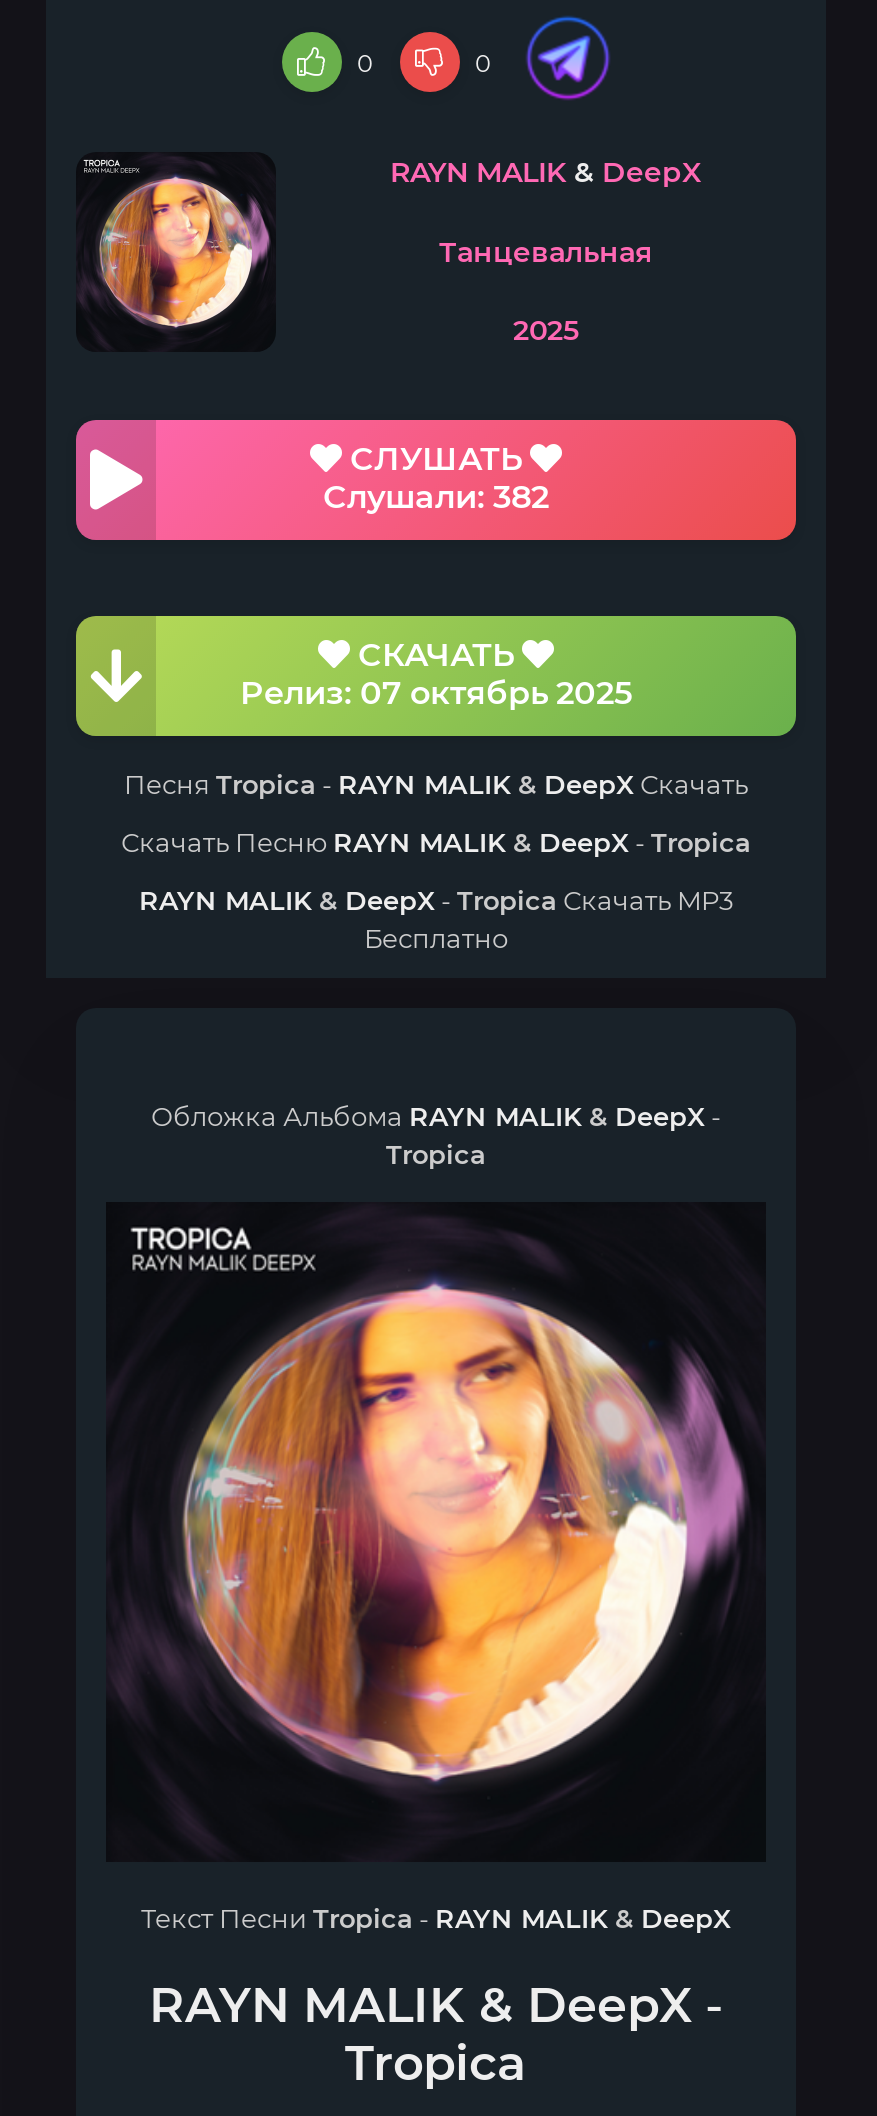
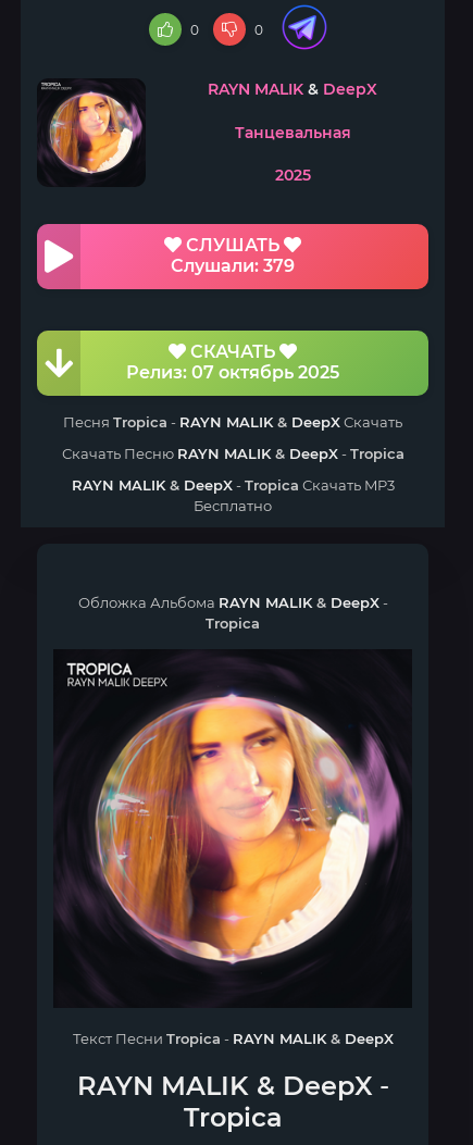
- Слушали: 382
+ Слушали: 379
